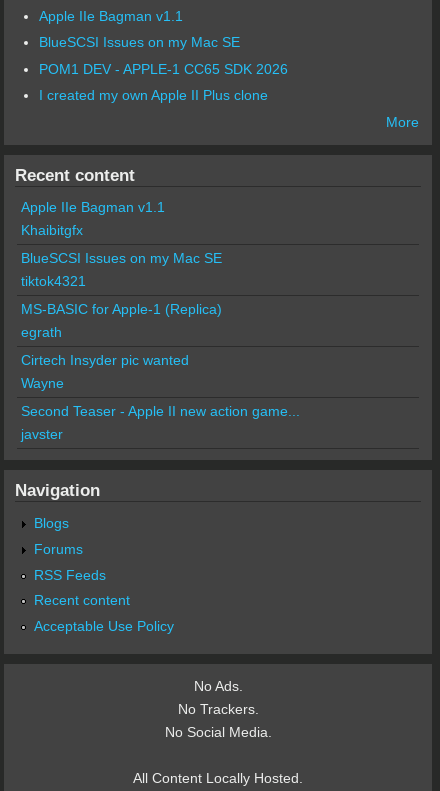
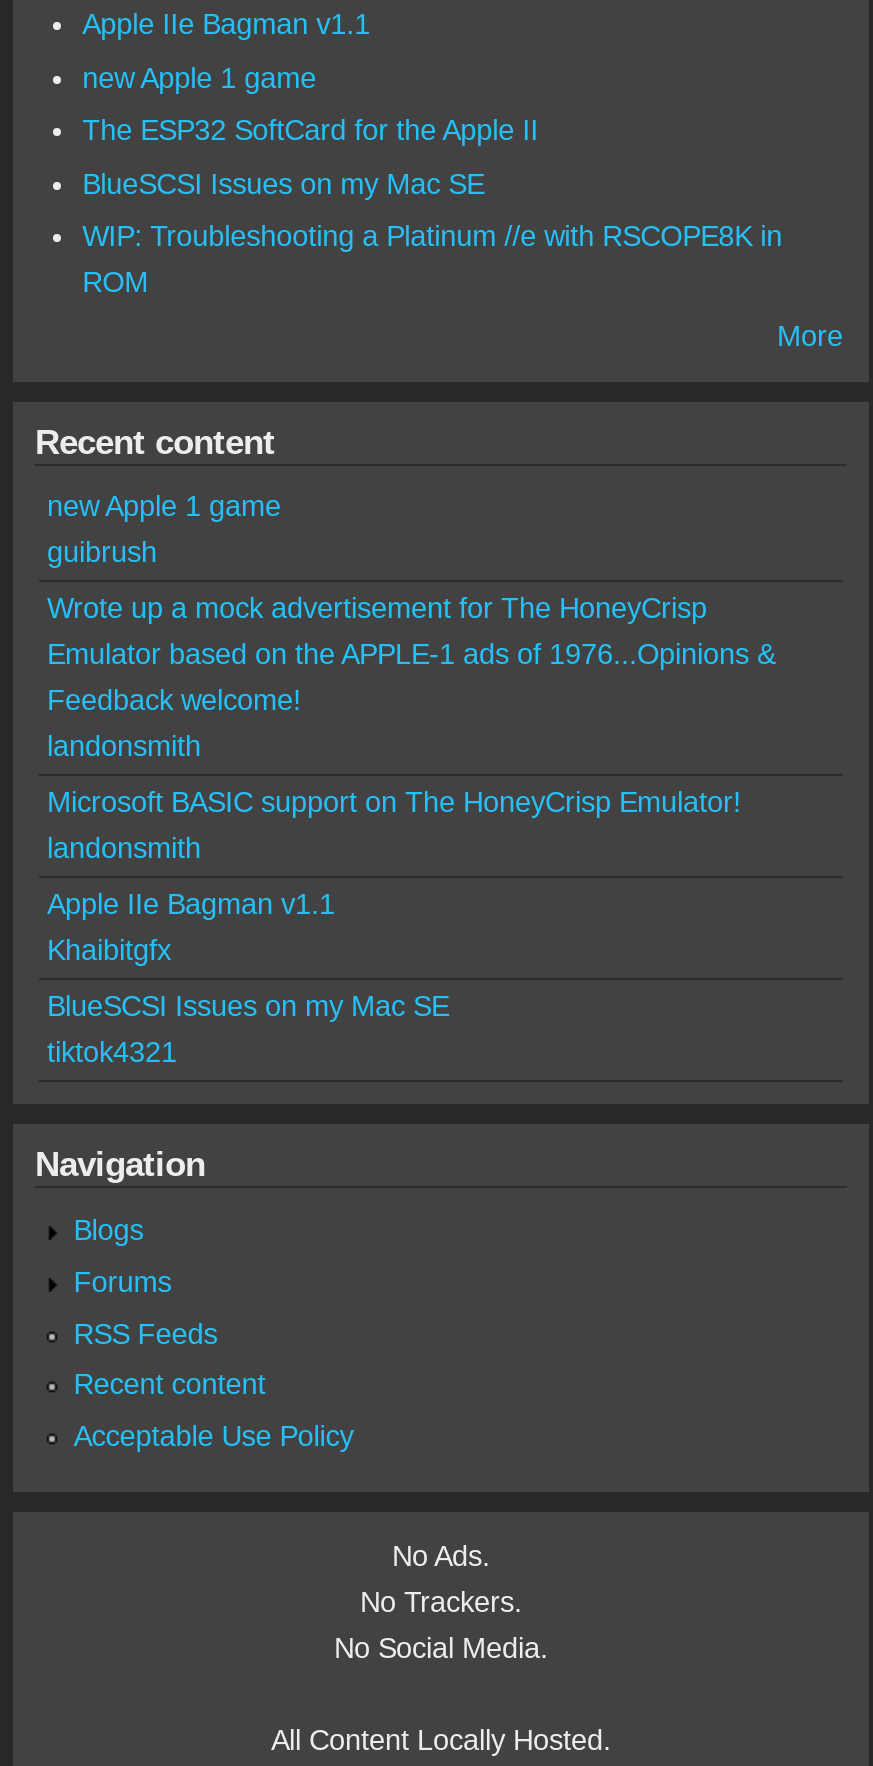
+ new Apple 1 game
+ The ESP32 SoftCard for the Apple II

- POM1 DEV - APPLE-1 CC65 SDK 2026
- I created my own Apple II Plus clone
+ WIP: Troubleshooting a Platinum //e with RSCOPE8K in
+ ROM

+ new Apple 1 game
+ guibrush
+ Wrote up a mock advertisement for The HoneyCrisp
+ Emulator based on the APPLE-1 ads of 1976...Opinions &
+ Feedback welcome!
+ landonsmith
+ Microsoft BASIC support on The HoneyCrisp Emulator!
+ landonsmith

moved down: Apple IIe Bagman v1.1 | Khaibitgfx | BlueSCSI Issues on my Mac SE | tiktok4321

- MS-BASIC for Apple-1 (Replica)
- egrath
- Cirtech Insyder pic wanted
- Wayne
- Second Teaser - Apple II new action game...
- javster
